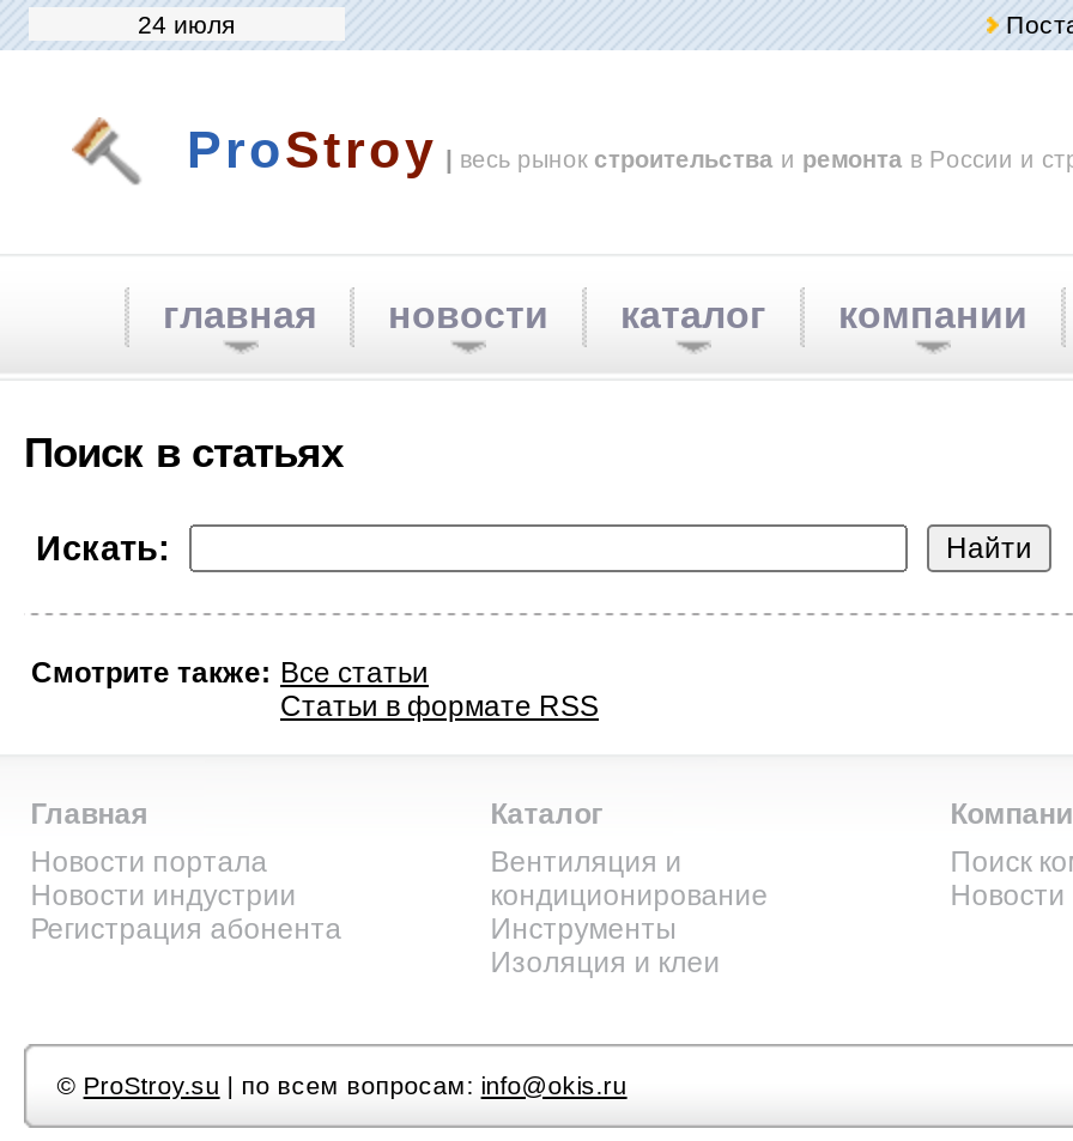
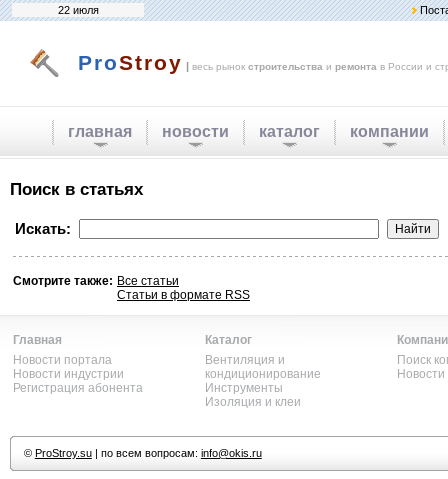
- 24 июля
+ 22 июля
